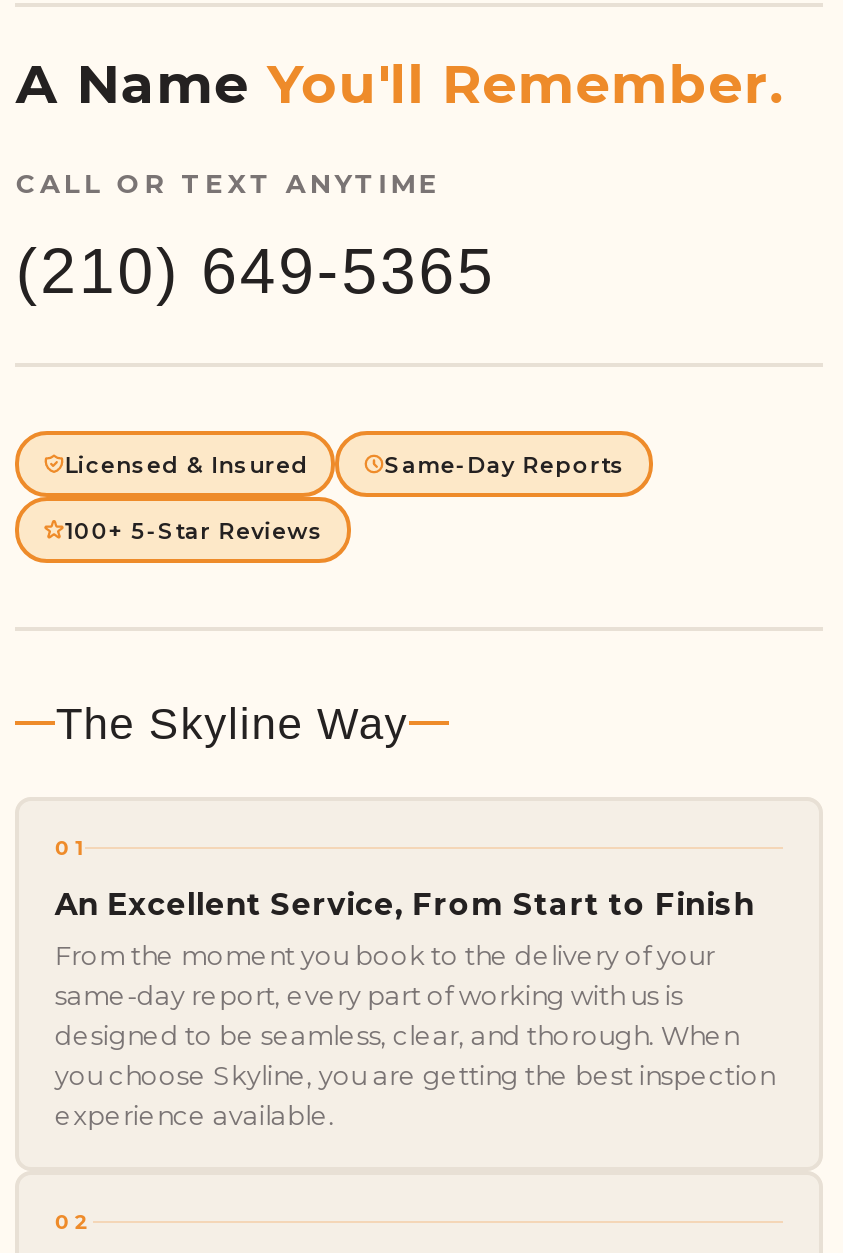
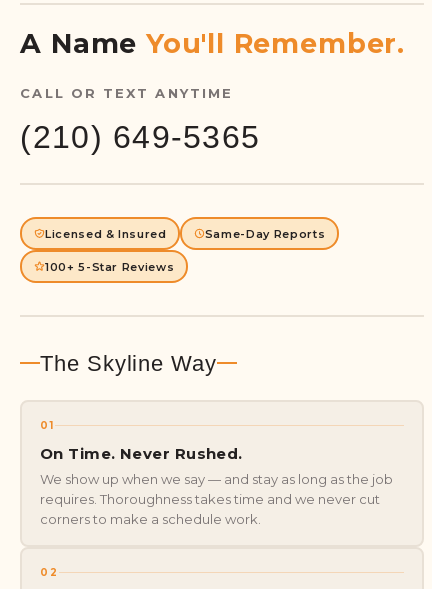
- An Excellent Service, From Start to Finish
- From the moment you book to the delivery of your
- same-day report, every part of working with us is
- designed to be seamless, clear, and thorough. When
- you choose Skyline, you are getting the best inspection
- experience available.
+ On Time. Never Rushed.
+ We show up when we say — and stay as long as the job
+ requires. Thoroughness takes time and we never cut
+ corners to make a schedule work.
